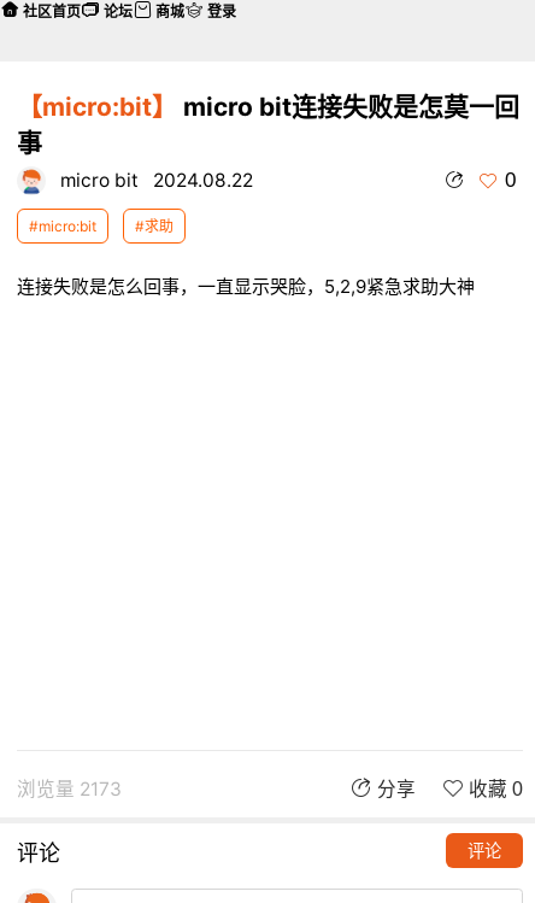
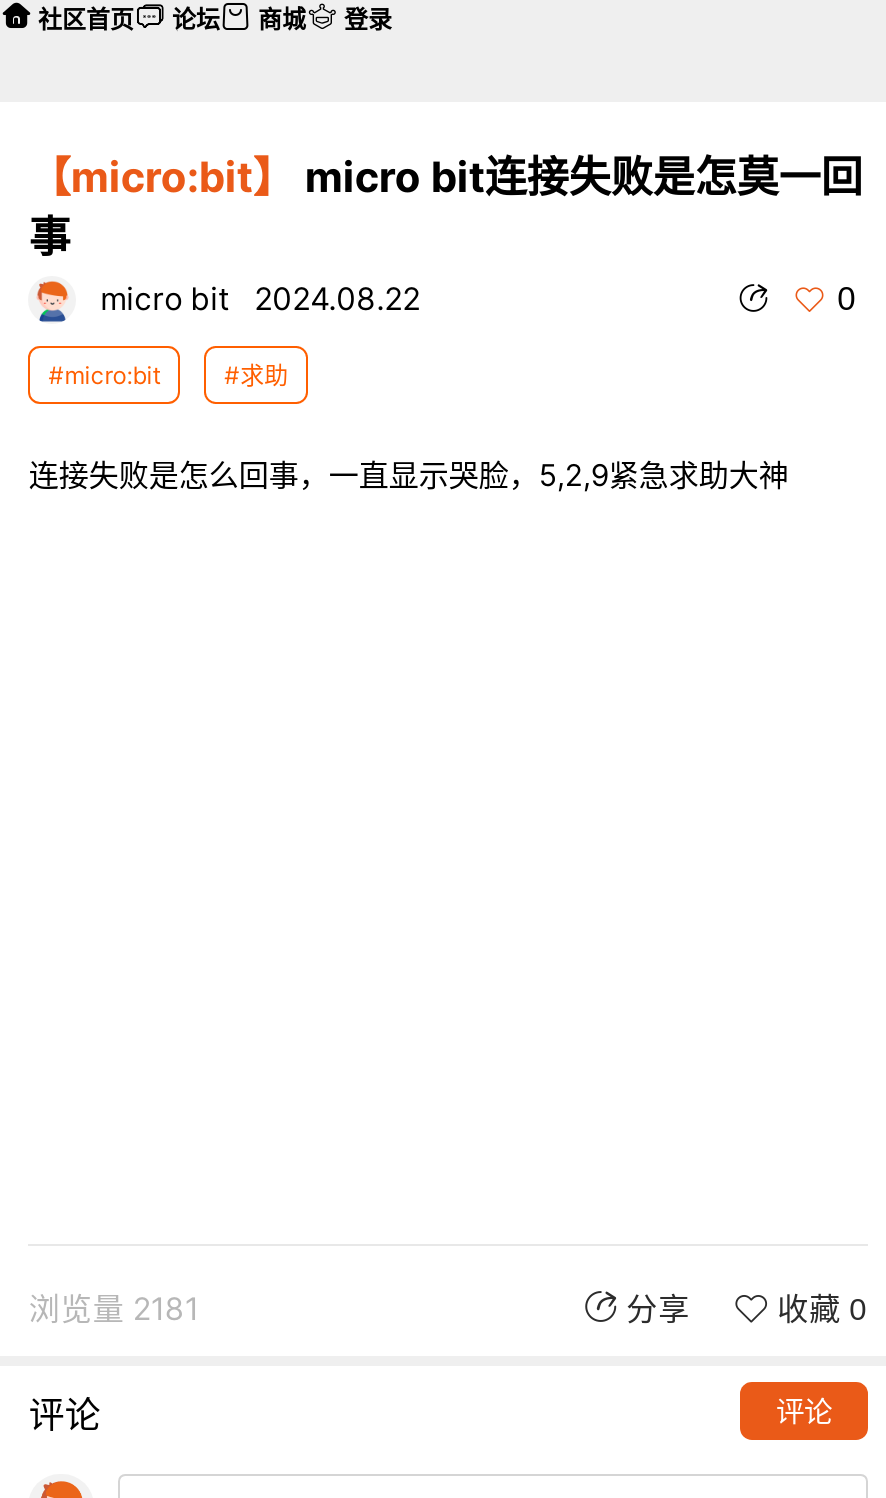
- 浏览量 2173
+ 浏览量 2181
